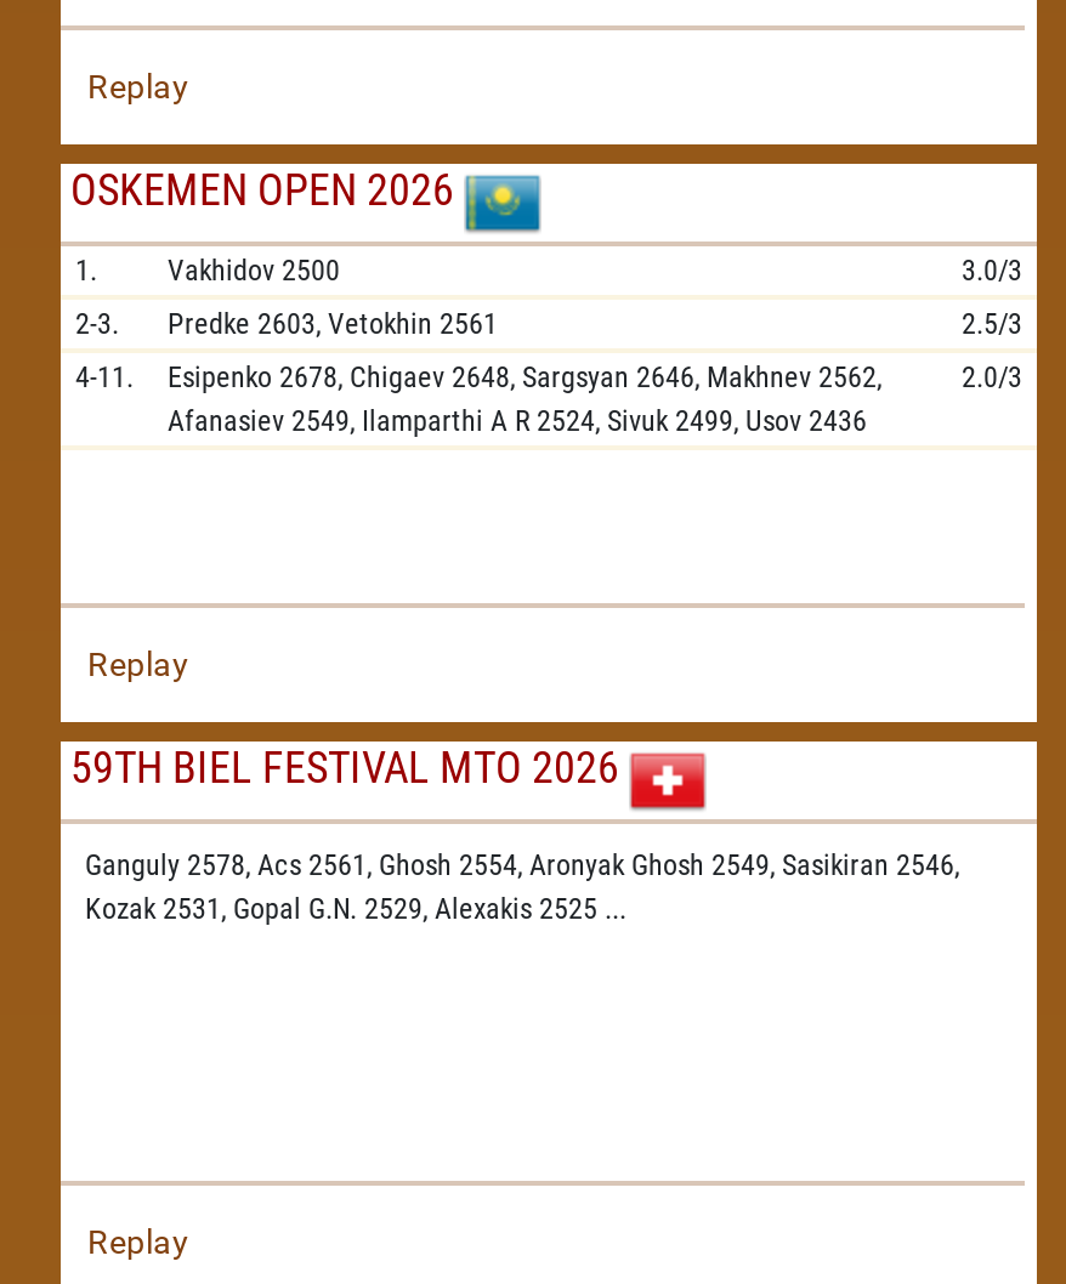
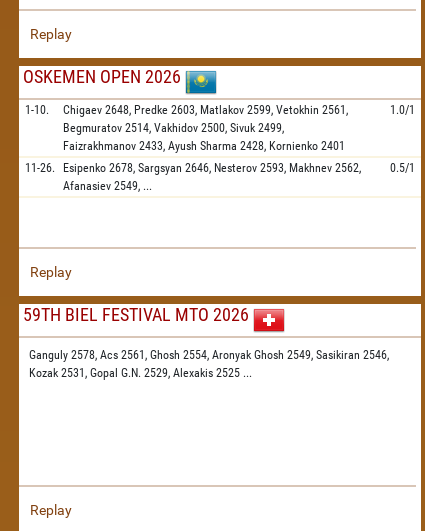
- 1.
- Vakhidov 2500
- 3.0/3
+ 1-10.
+ Chigaev 2648, Predke 2603, Matlakov 2599, Vetokhin 2561,
+ Begmuratov 2514, Vakhidov 2500, Sivuk 2499,
+ Faizrakhmanov 2433, Ayush Sharma 2428, Kornienko 2401

- 2-3.
- Predke 2603, Vetokhin 2561
- 2.5/3
+ 1.0/1

- 4-11.
- Esipenko 2678, Chigaev 2648, Sargsyan 2646, Makhnev 2562,
- Afanasiev 2549, Ilamparthi A R 2524, Sivuk 2499, Usov 2436
+ 11-26. Esipenko 2678, Sargsyan 2646, Nesterov 2593, Makhnev 2562,
+ Afanasiev 2549,...

- 2.0/3
+ 0.5/1
